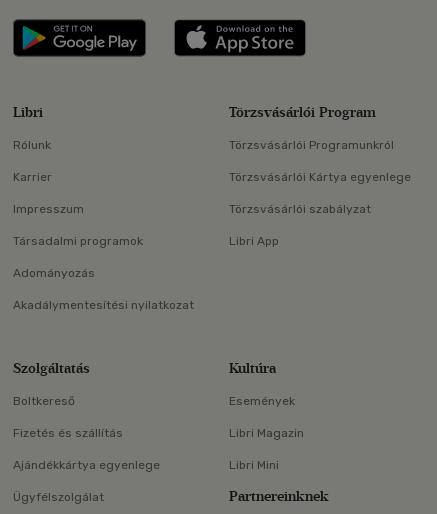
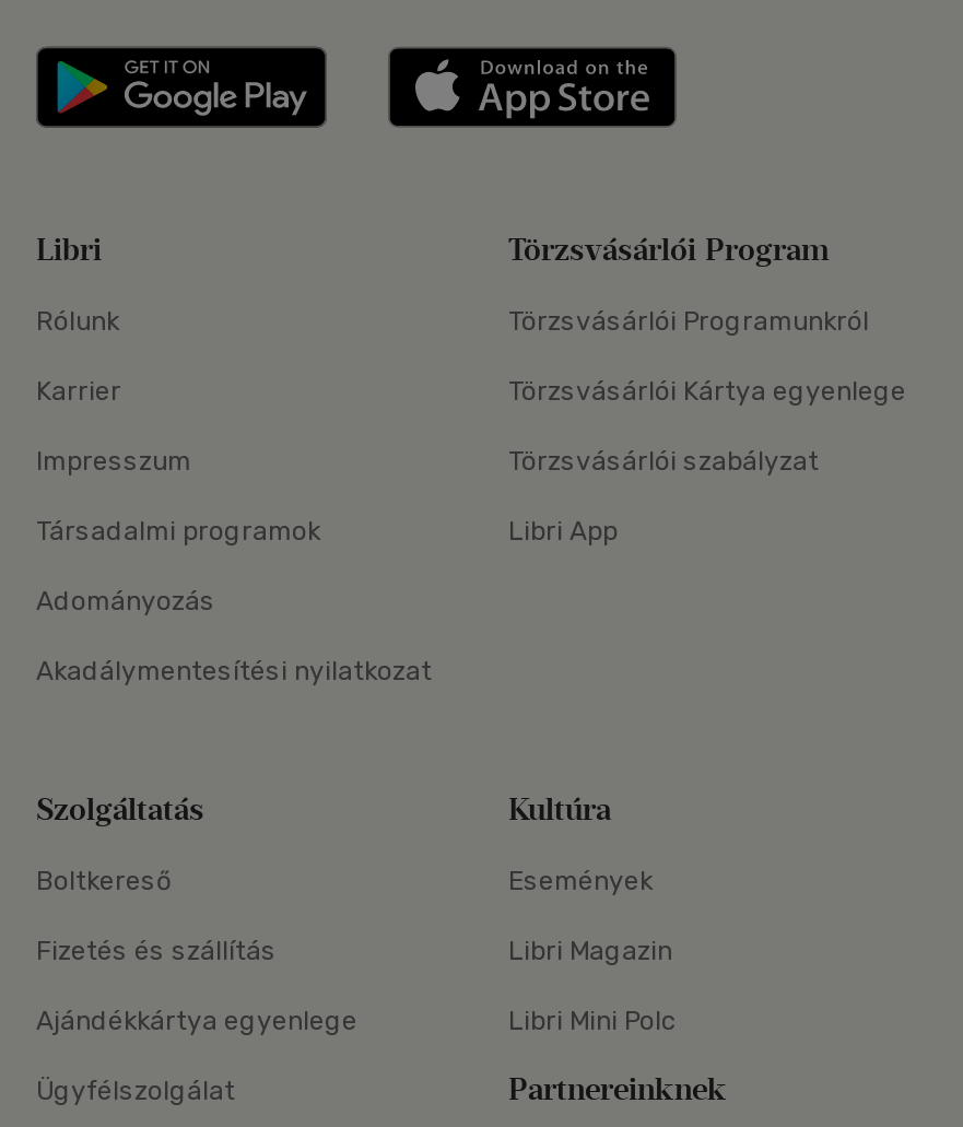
- Libri Mini
+ Libri Mini Polc
